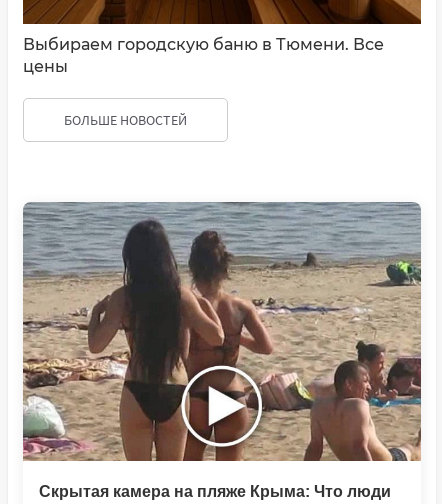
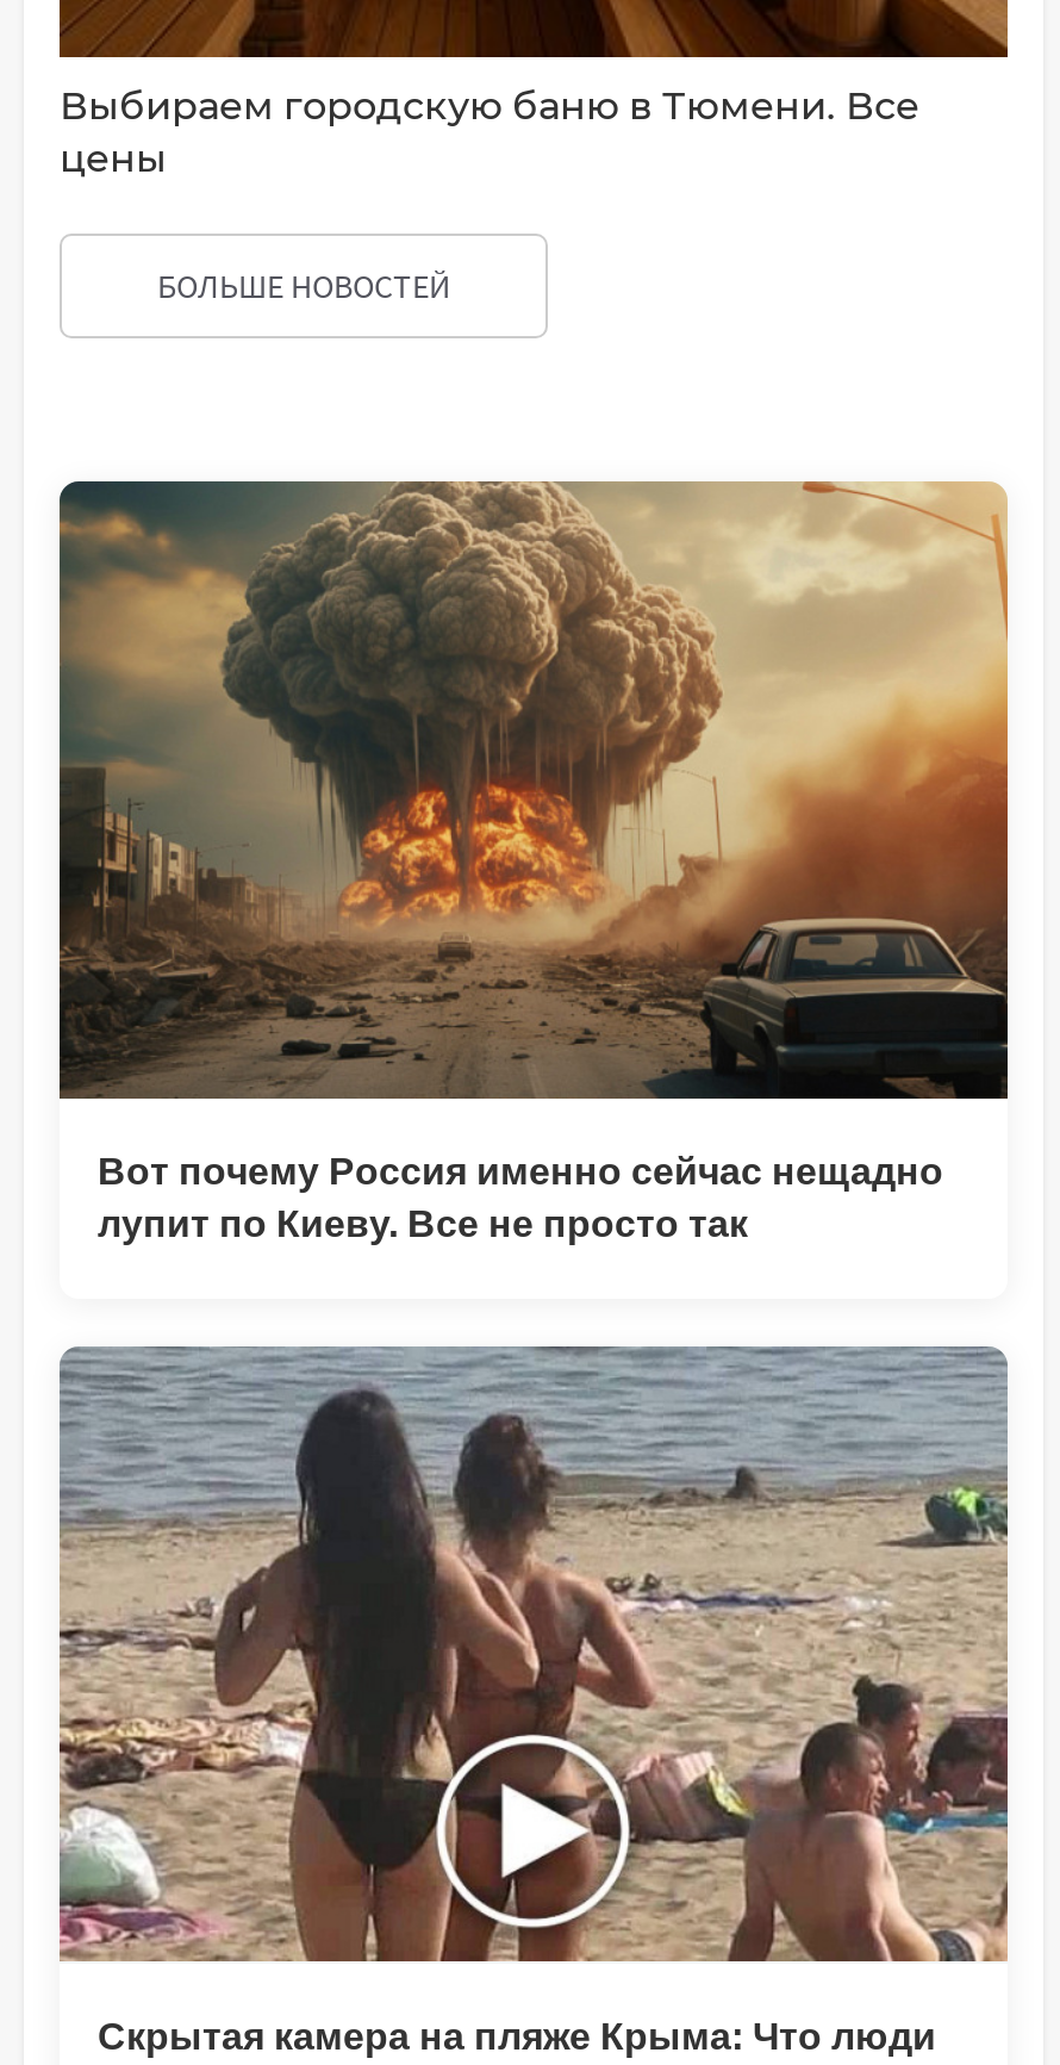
+ [image]
+ Вот почему Россия именно сейчас нещадно
+ лупит по Киеву. Все не просто так
